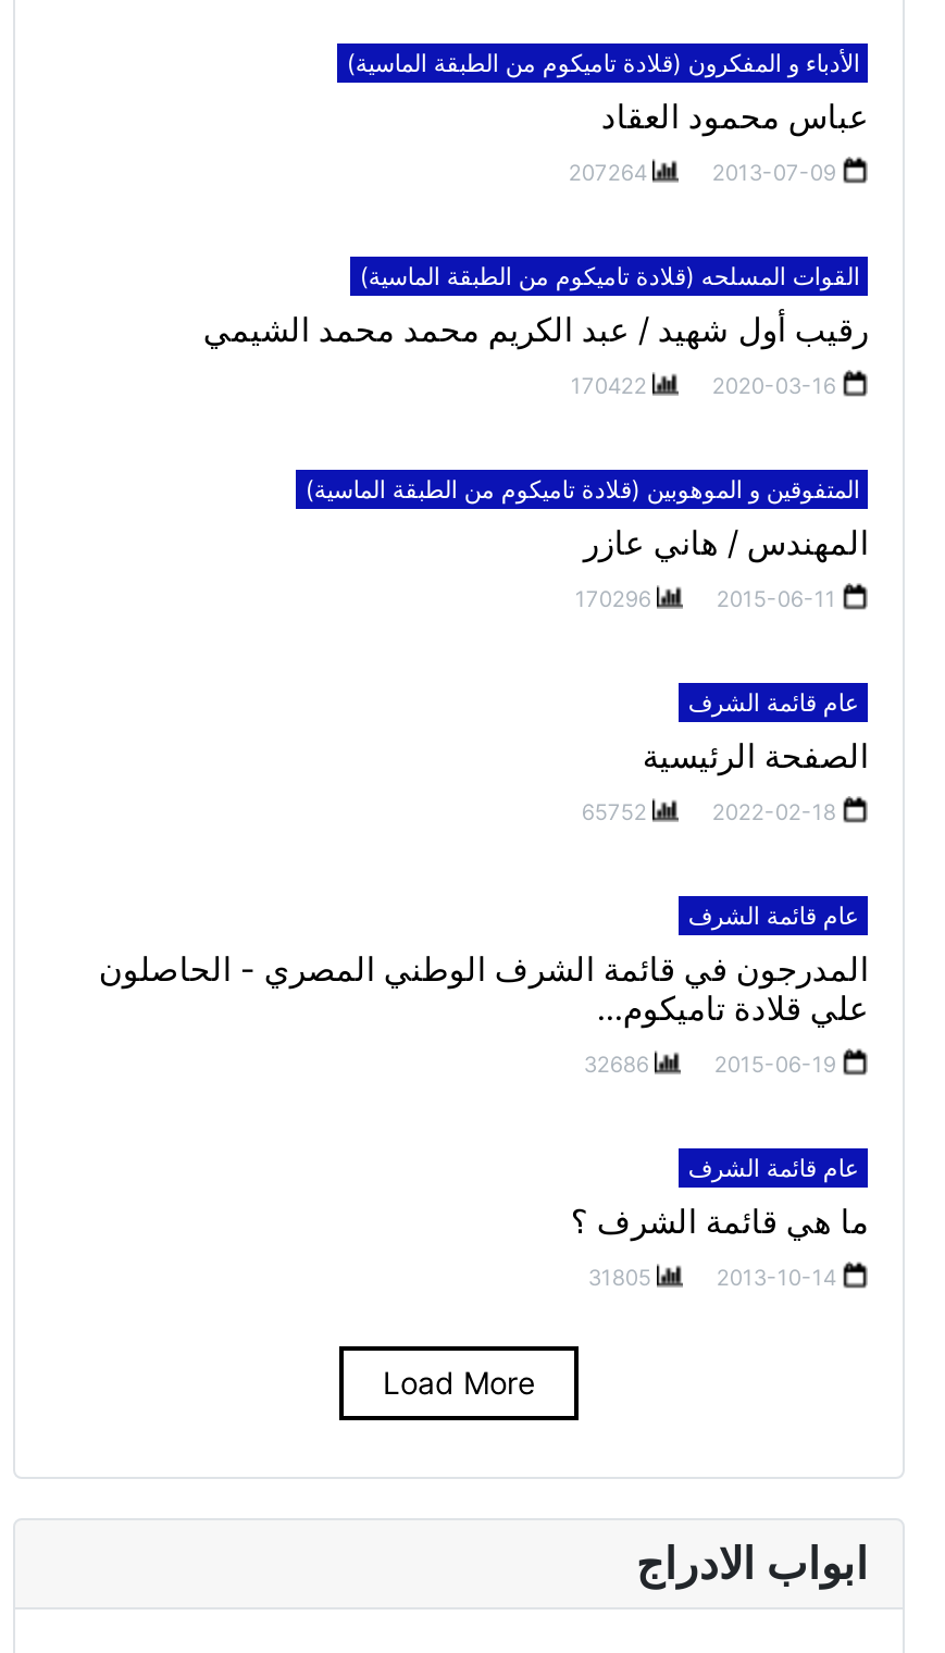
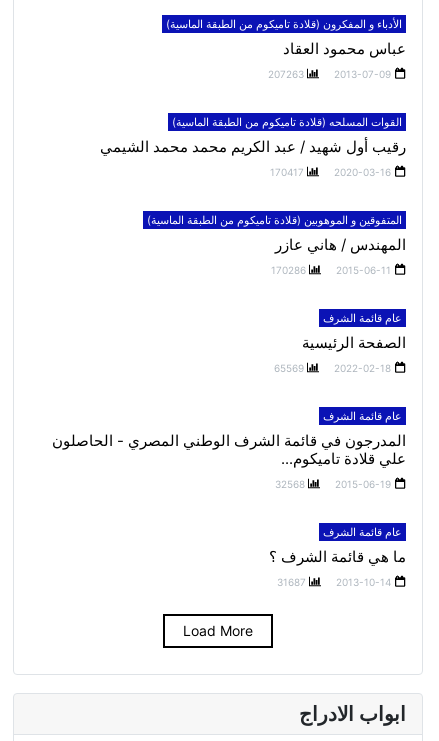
- 207264
+ 207263

- 170422
+ 170417

- 170296
+ 170286

- 65752
+ 65569

- 32686
+ 32568

- 31805
+ 31687
